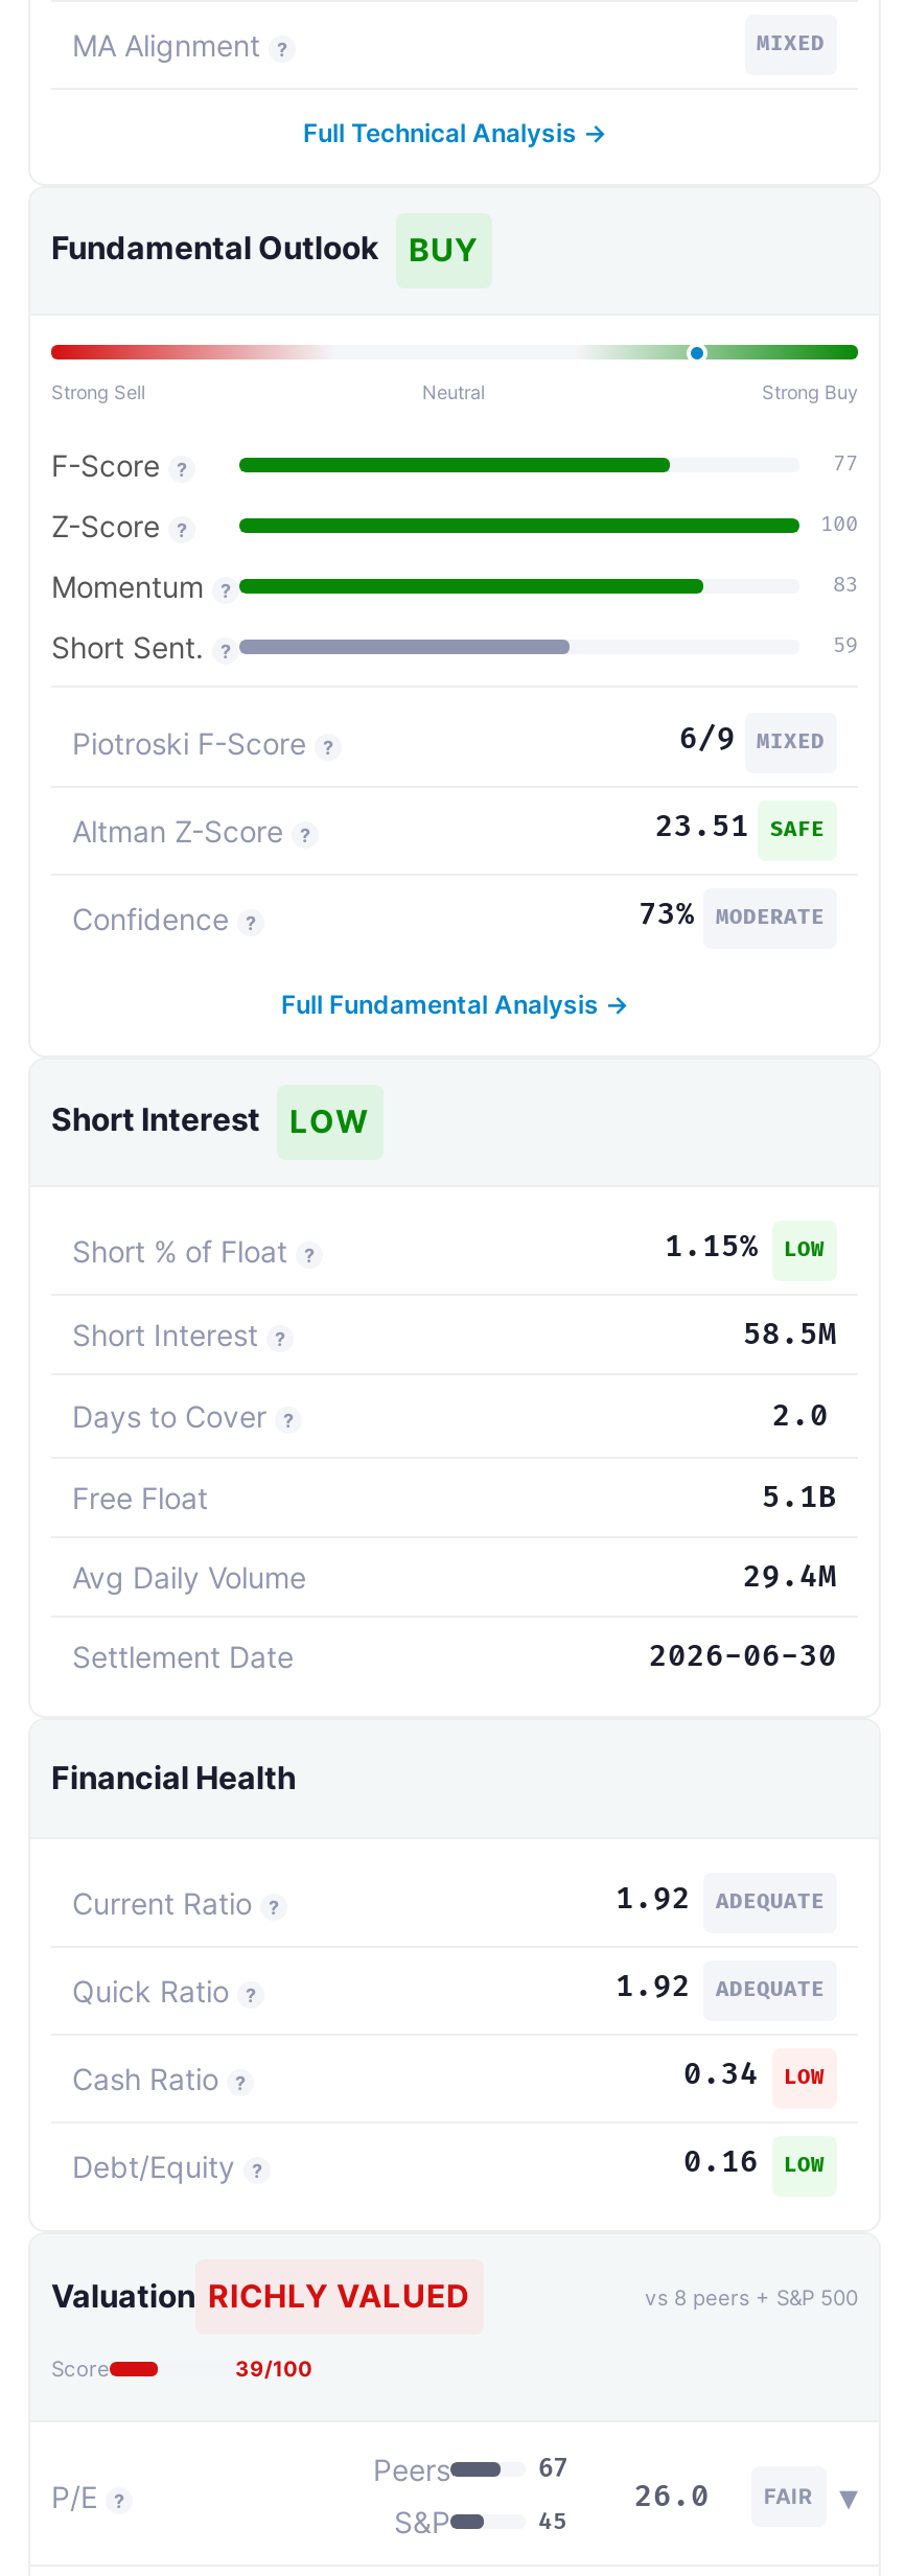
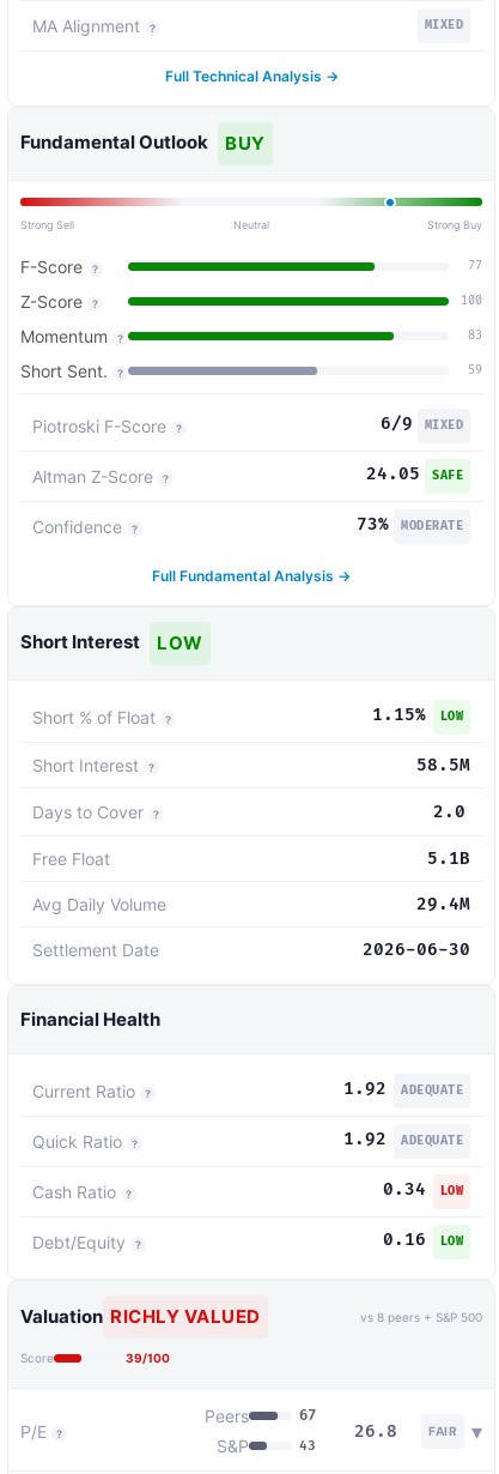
- 23.51 SAFE
+ 24.05 SAFE

- 26.0
+ 26.8

- 45
+ 43
